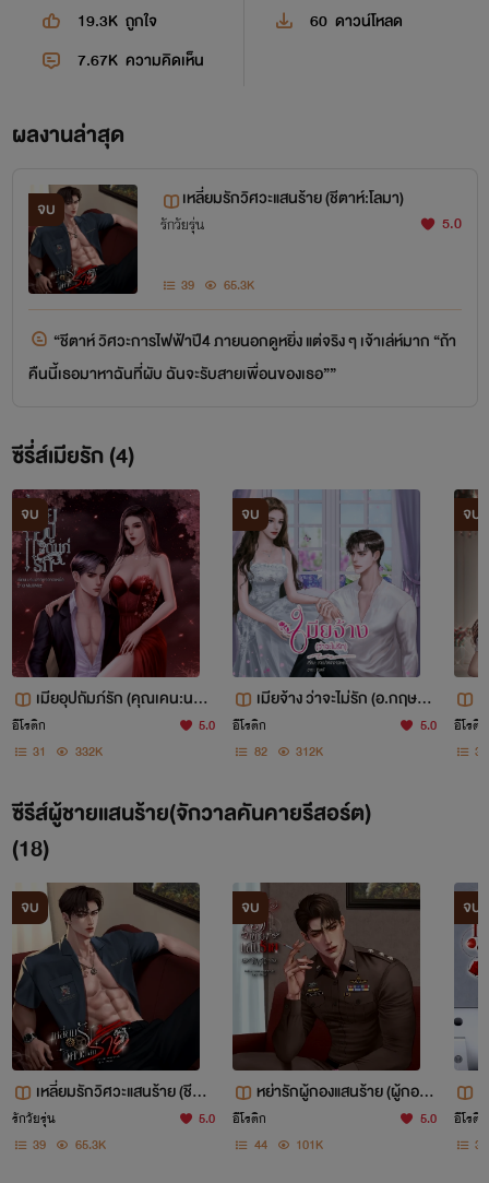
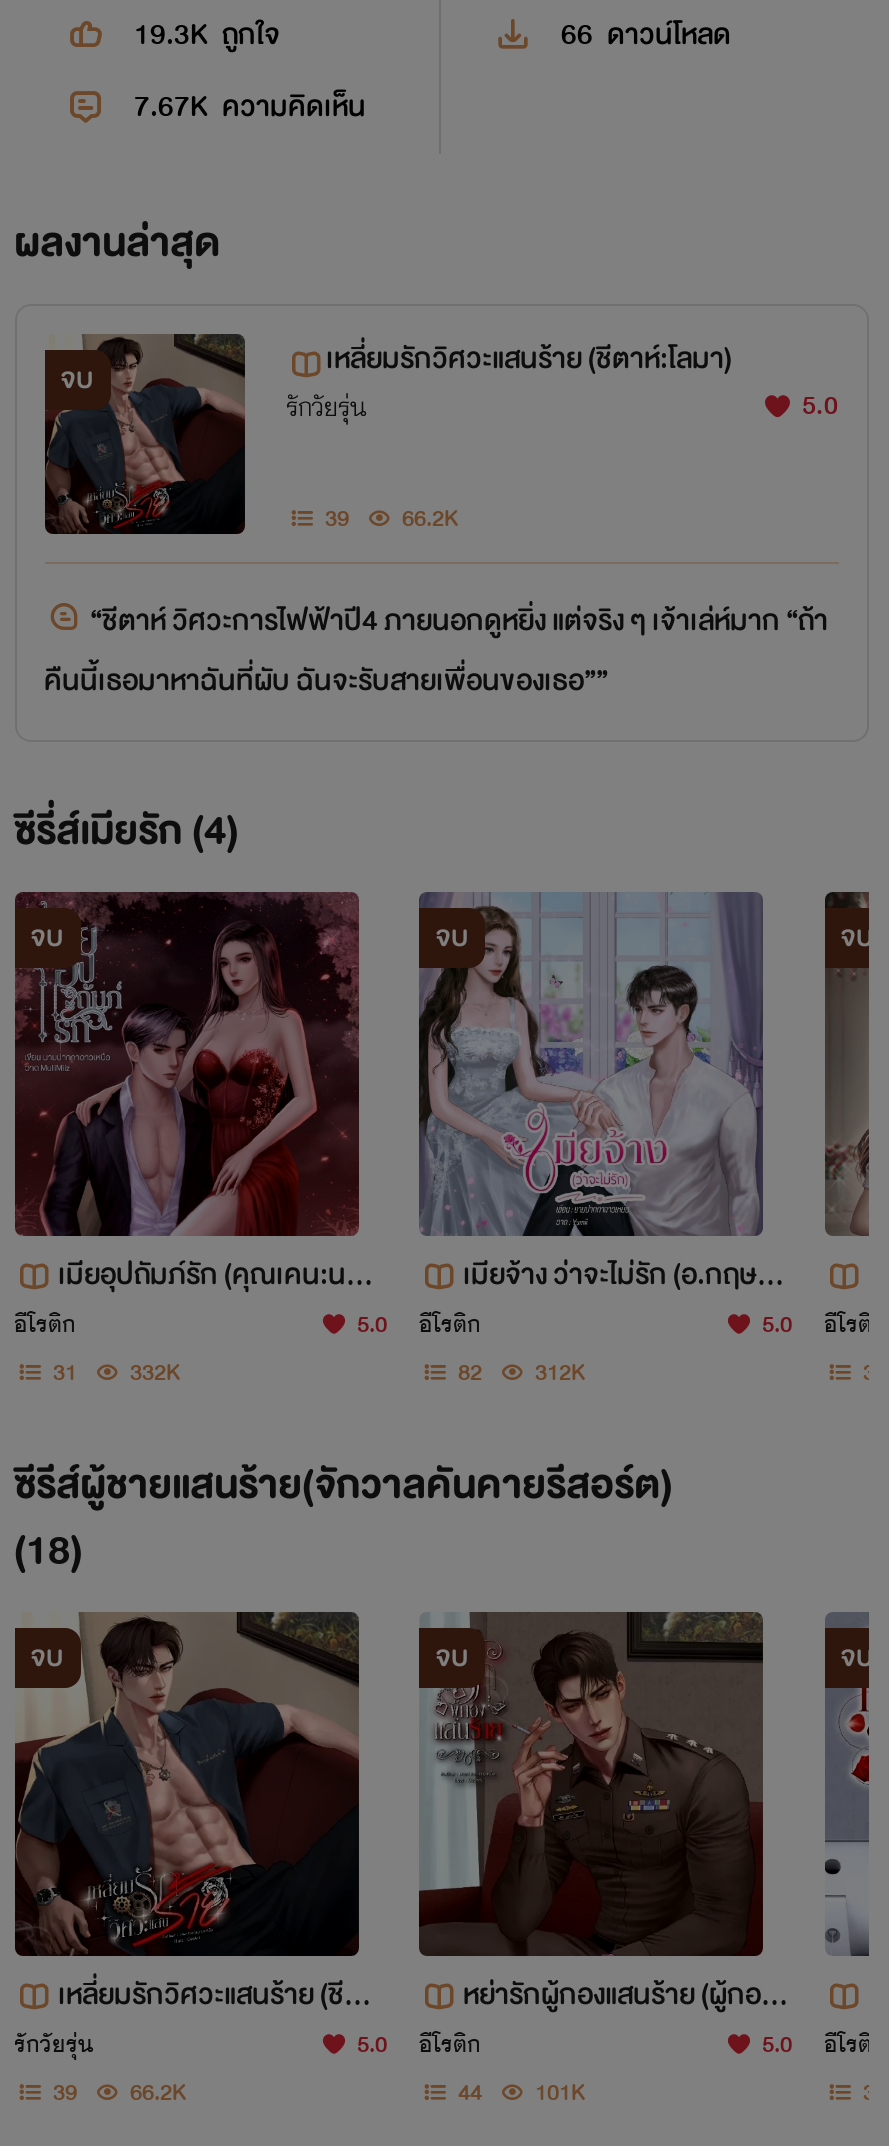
- 60 ดาวน์โหลด
+ 66 ดาวน์โหลด

- 39 65.3K
+ 39 66.2K

- 39 65.3K
+ 39 66.2K
